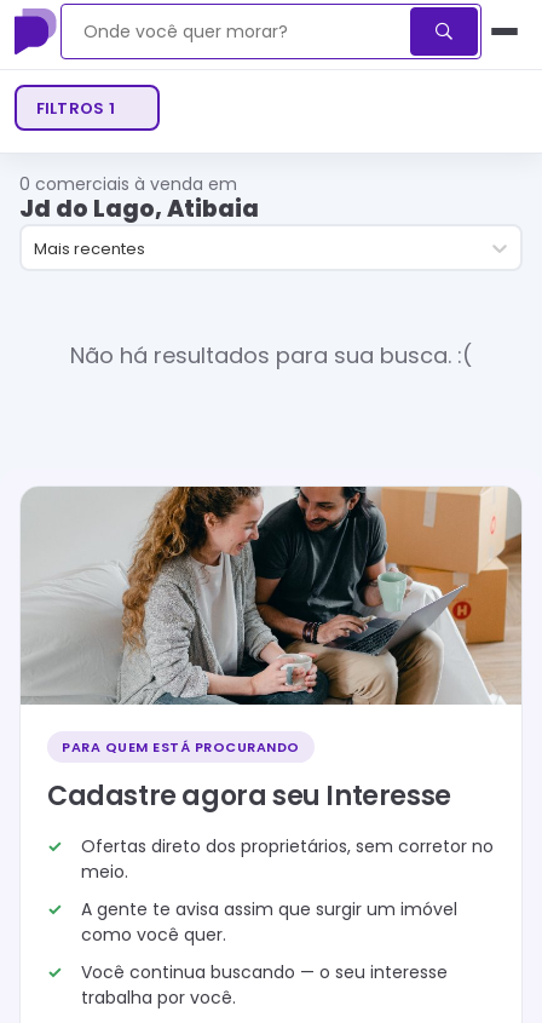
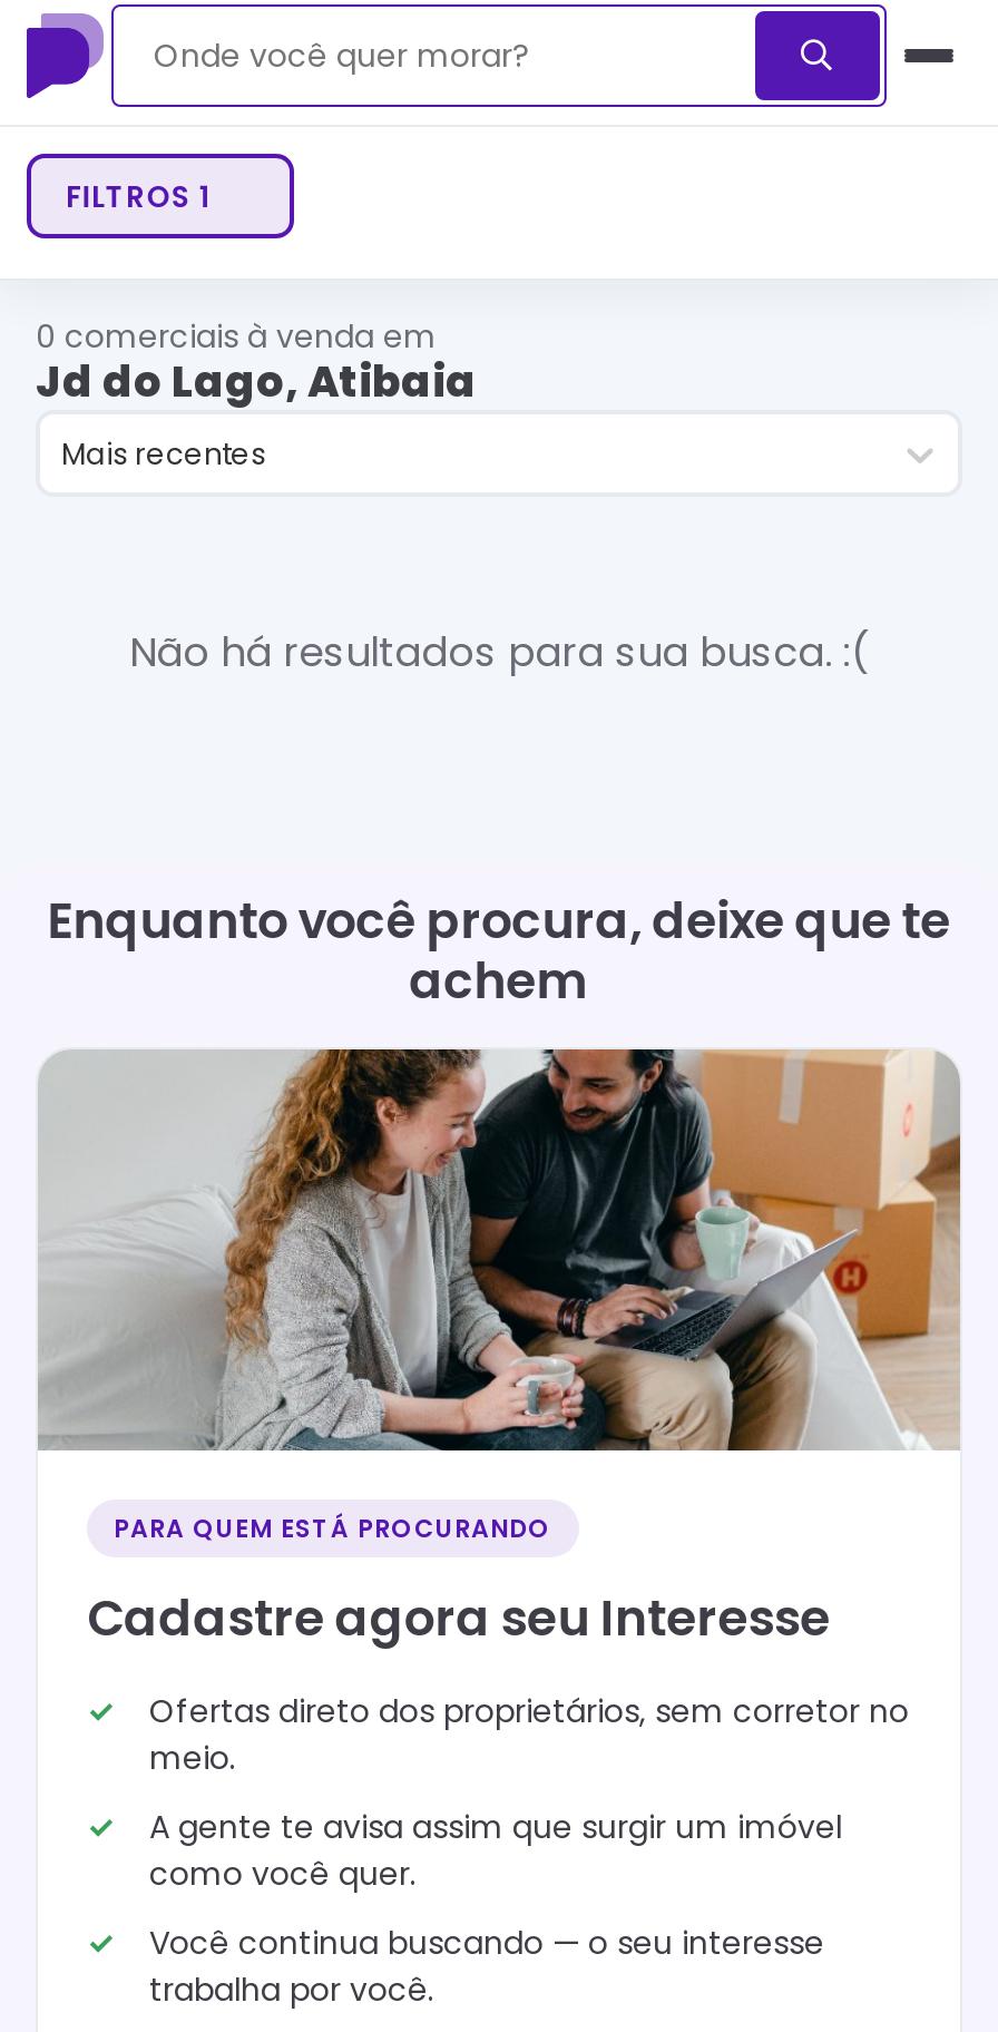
+ Enquanto você procura, deixe que te
+ achem
